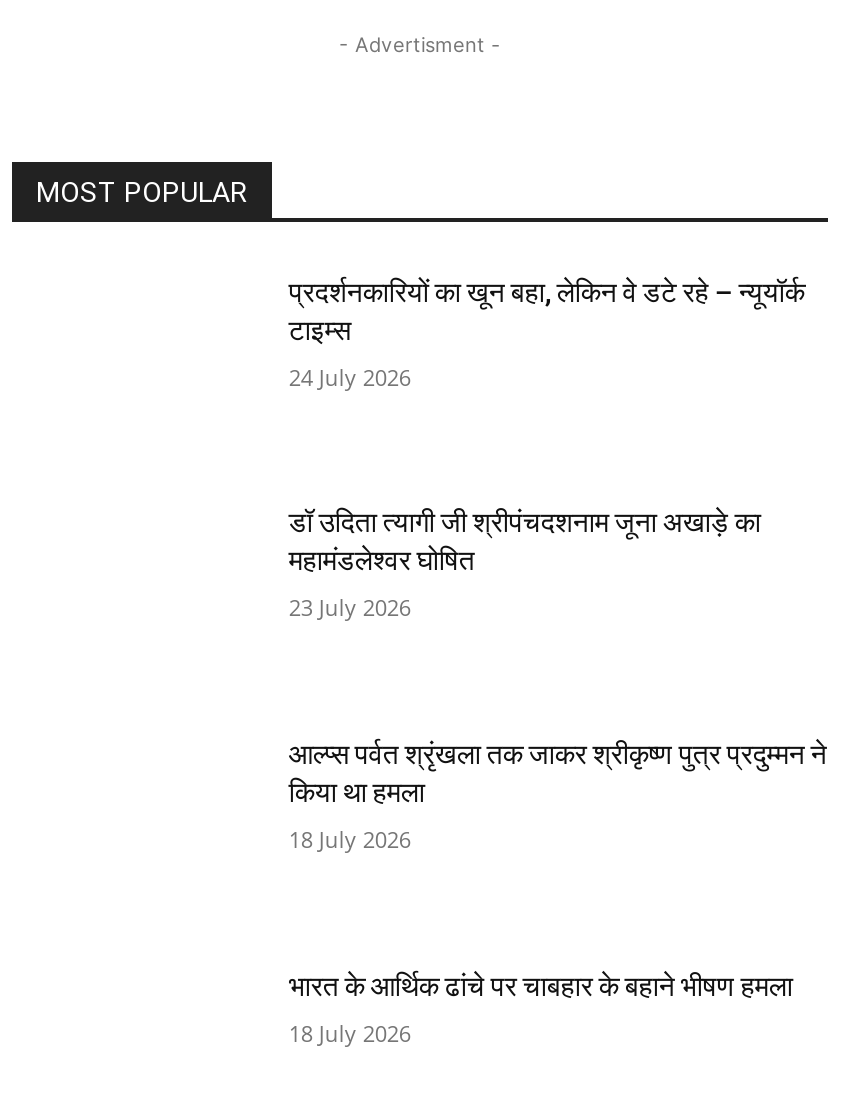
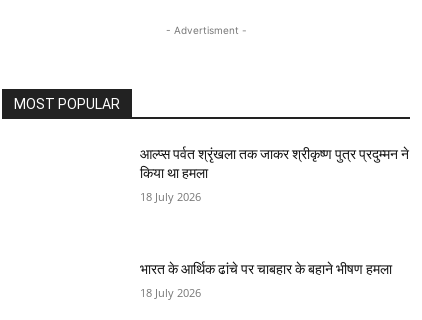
- प्रदर्शनकारियों का खून बहा, लेकिन वे डटे रहे – न्यूयॉर्क
- टाइम्स
- 24 July 2026

- डॉ उदिता त्यागी जी श्रीपंचदशनाम जूना अखाड़े का
- महामंडलेश्वर घोषित
- 23 July 2026
